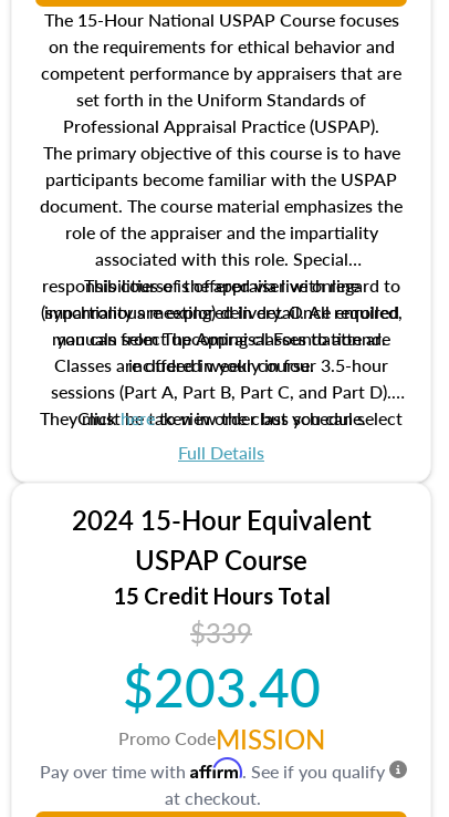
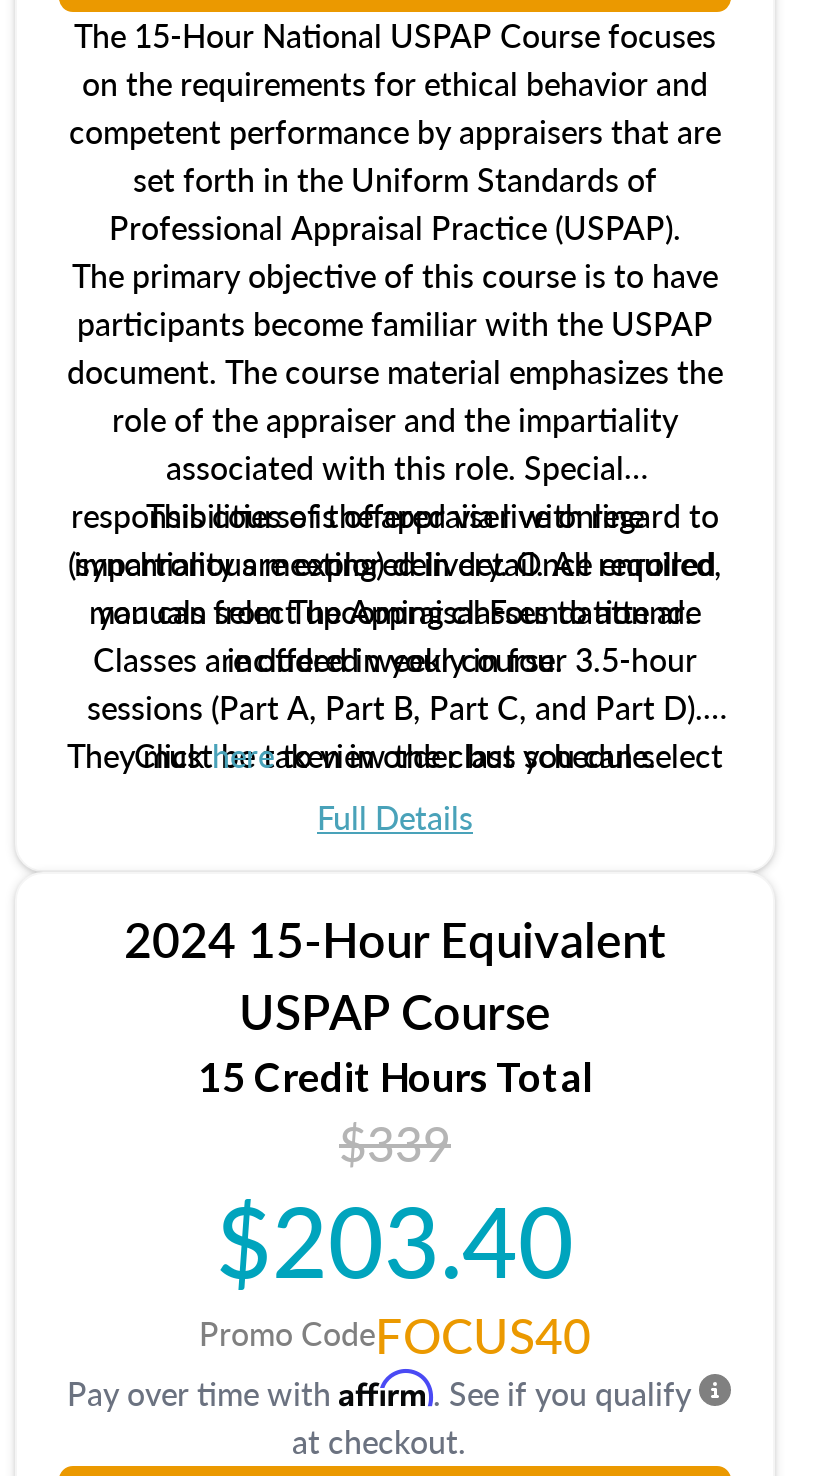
- Promo CodeMISSION
+ Promo CodeFOCUS40
